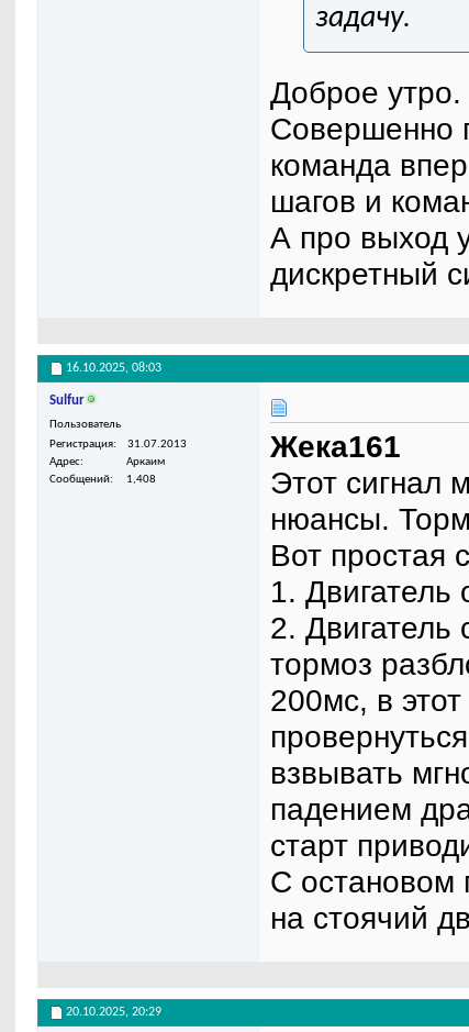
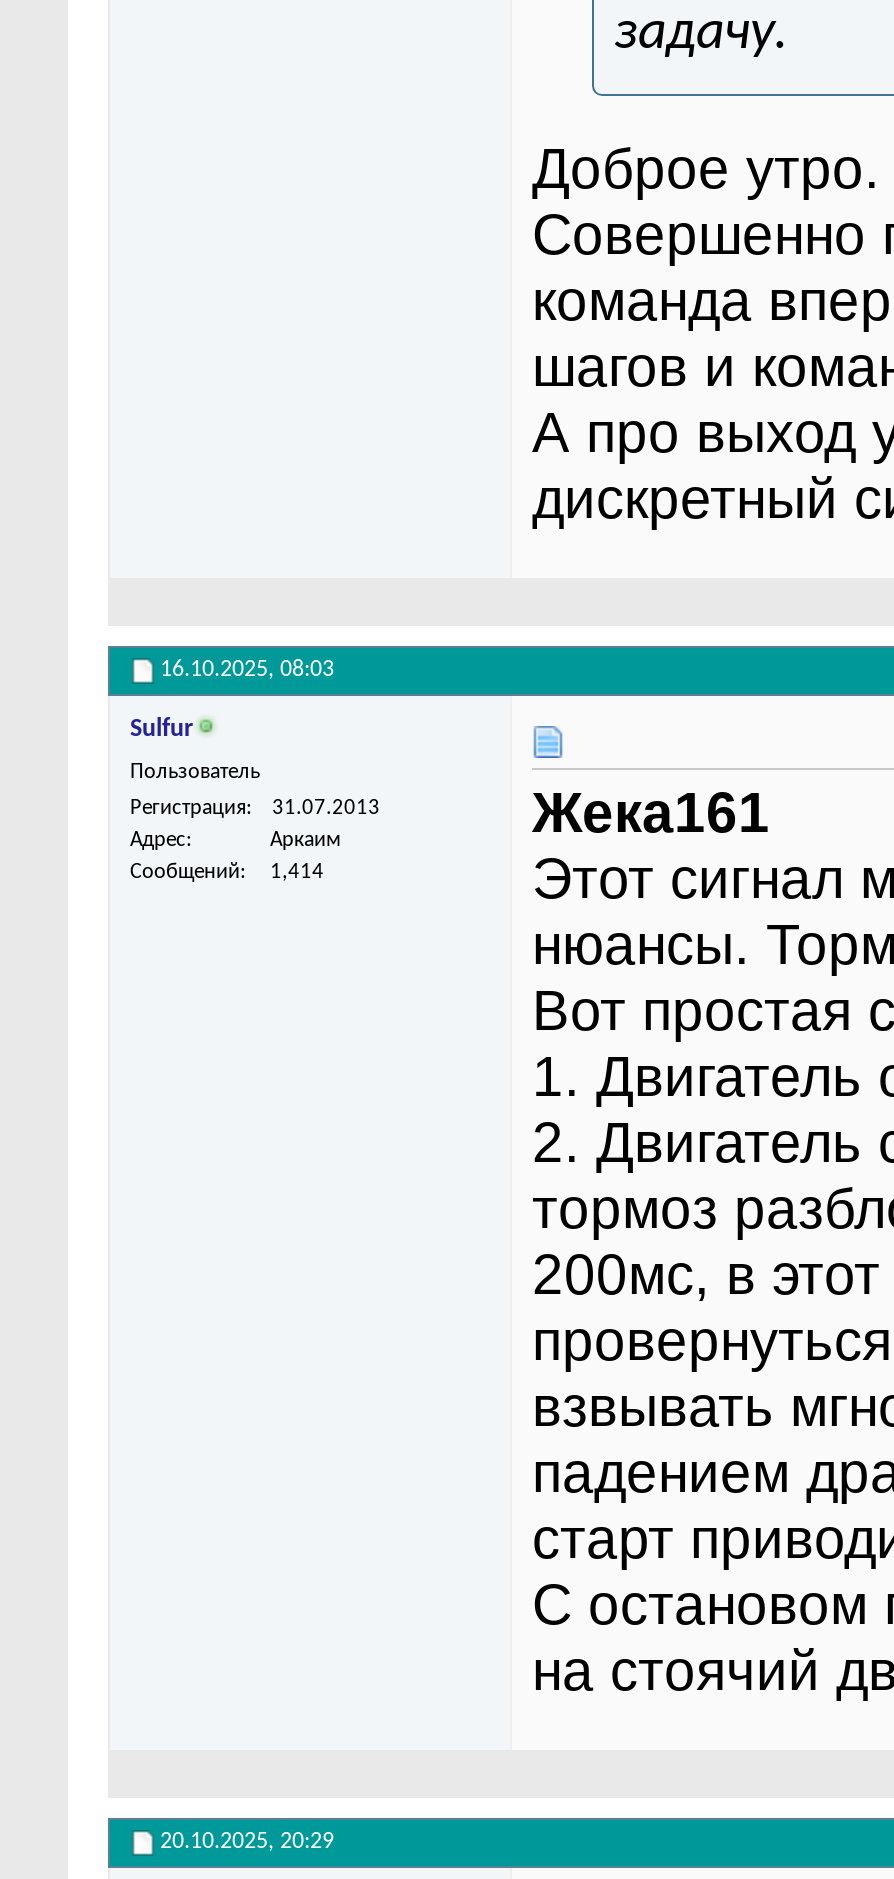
- Сообщений 1,408
+ Сообщений 1,414
